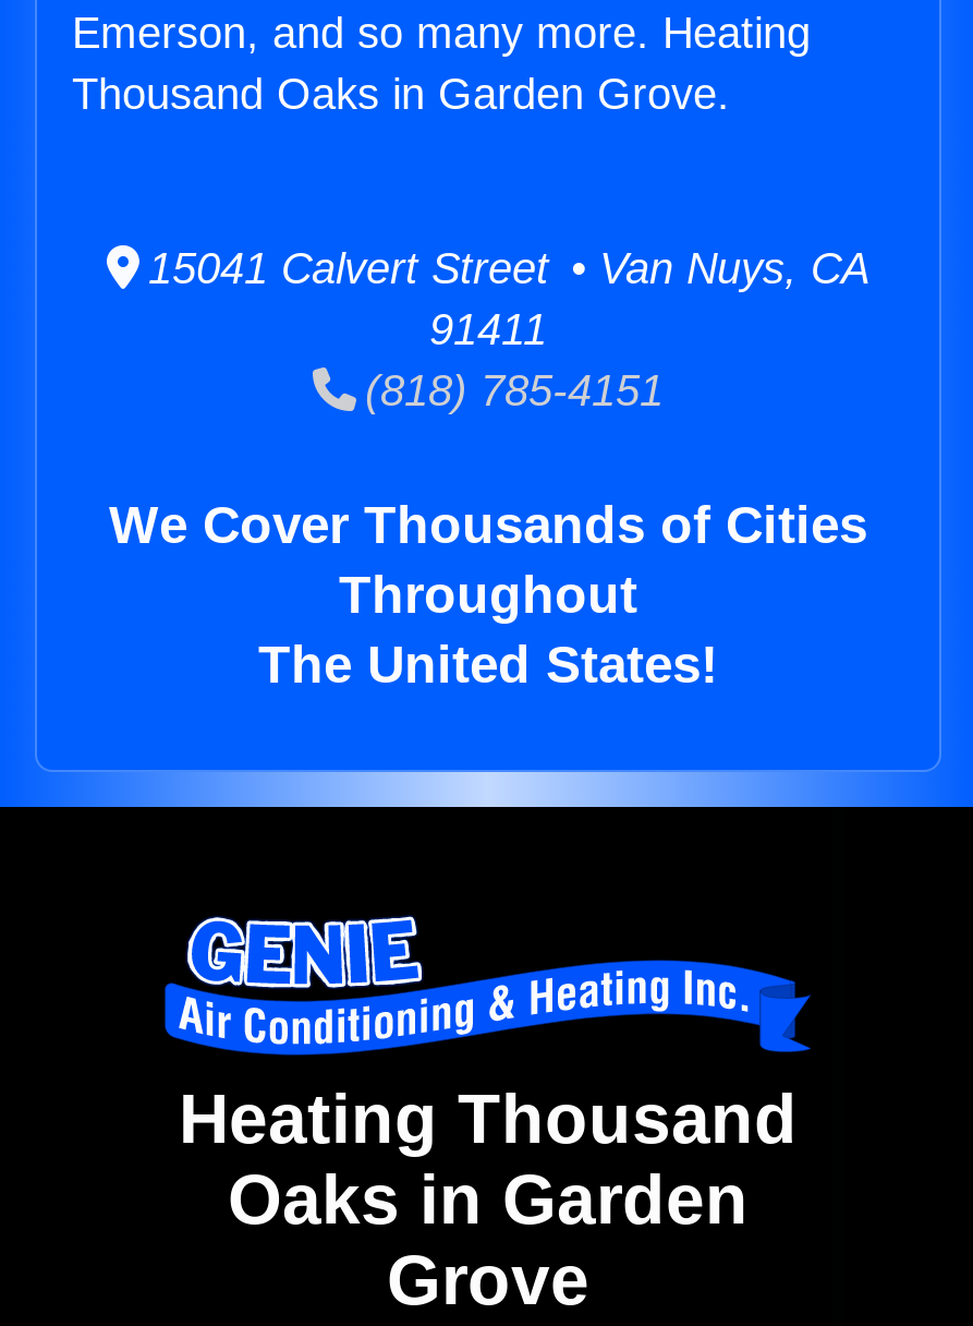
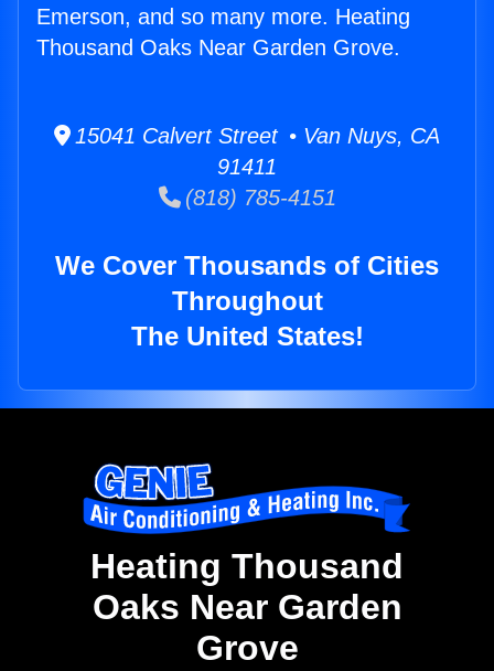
- Thousand Oaks in Garden Grove.
+ Thousand Oaks Near Garden Grove.

- Oaks in Garden
+ Oaks Near Garden
